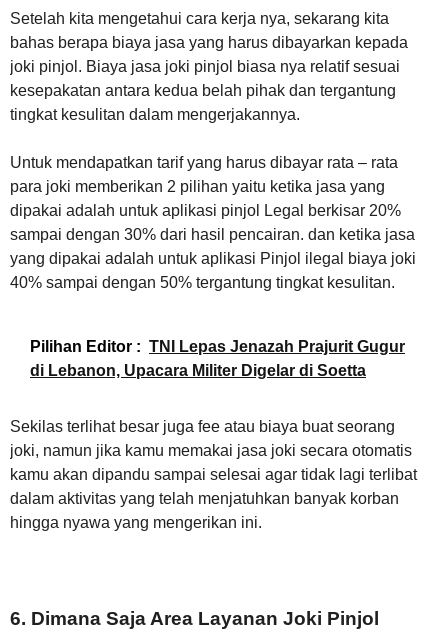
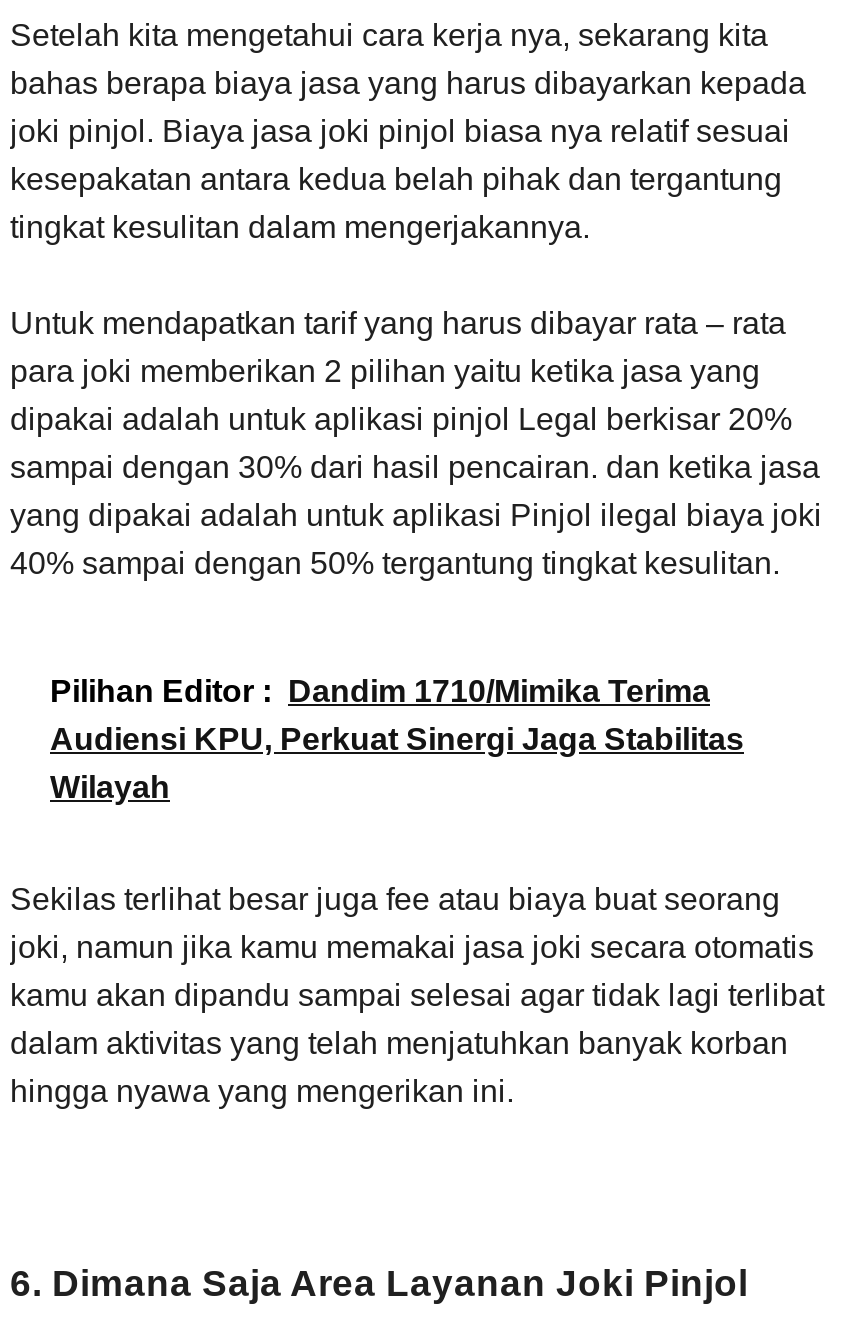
- Pilihan Editor : TNI Lepas Jenazah Prajurit Gugur
- di Lebanon, Upacara Militer Digelar di Soetta
+ Pilihan Editor : Dandim 1710/Mimika Terima
+ Audiensi KPU, Perkuat Sinergi Jaga Stabilitas
+ Wilayah
